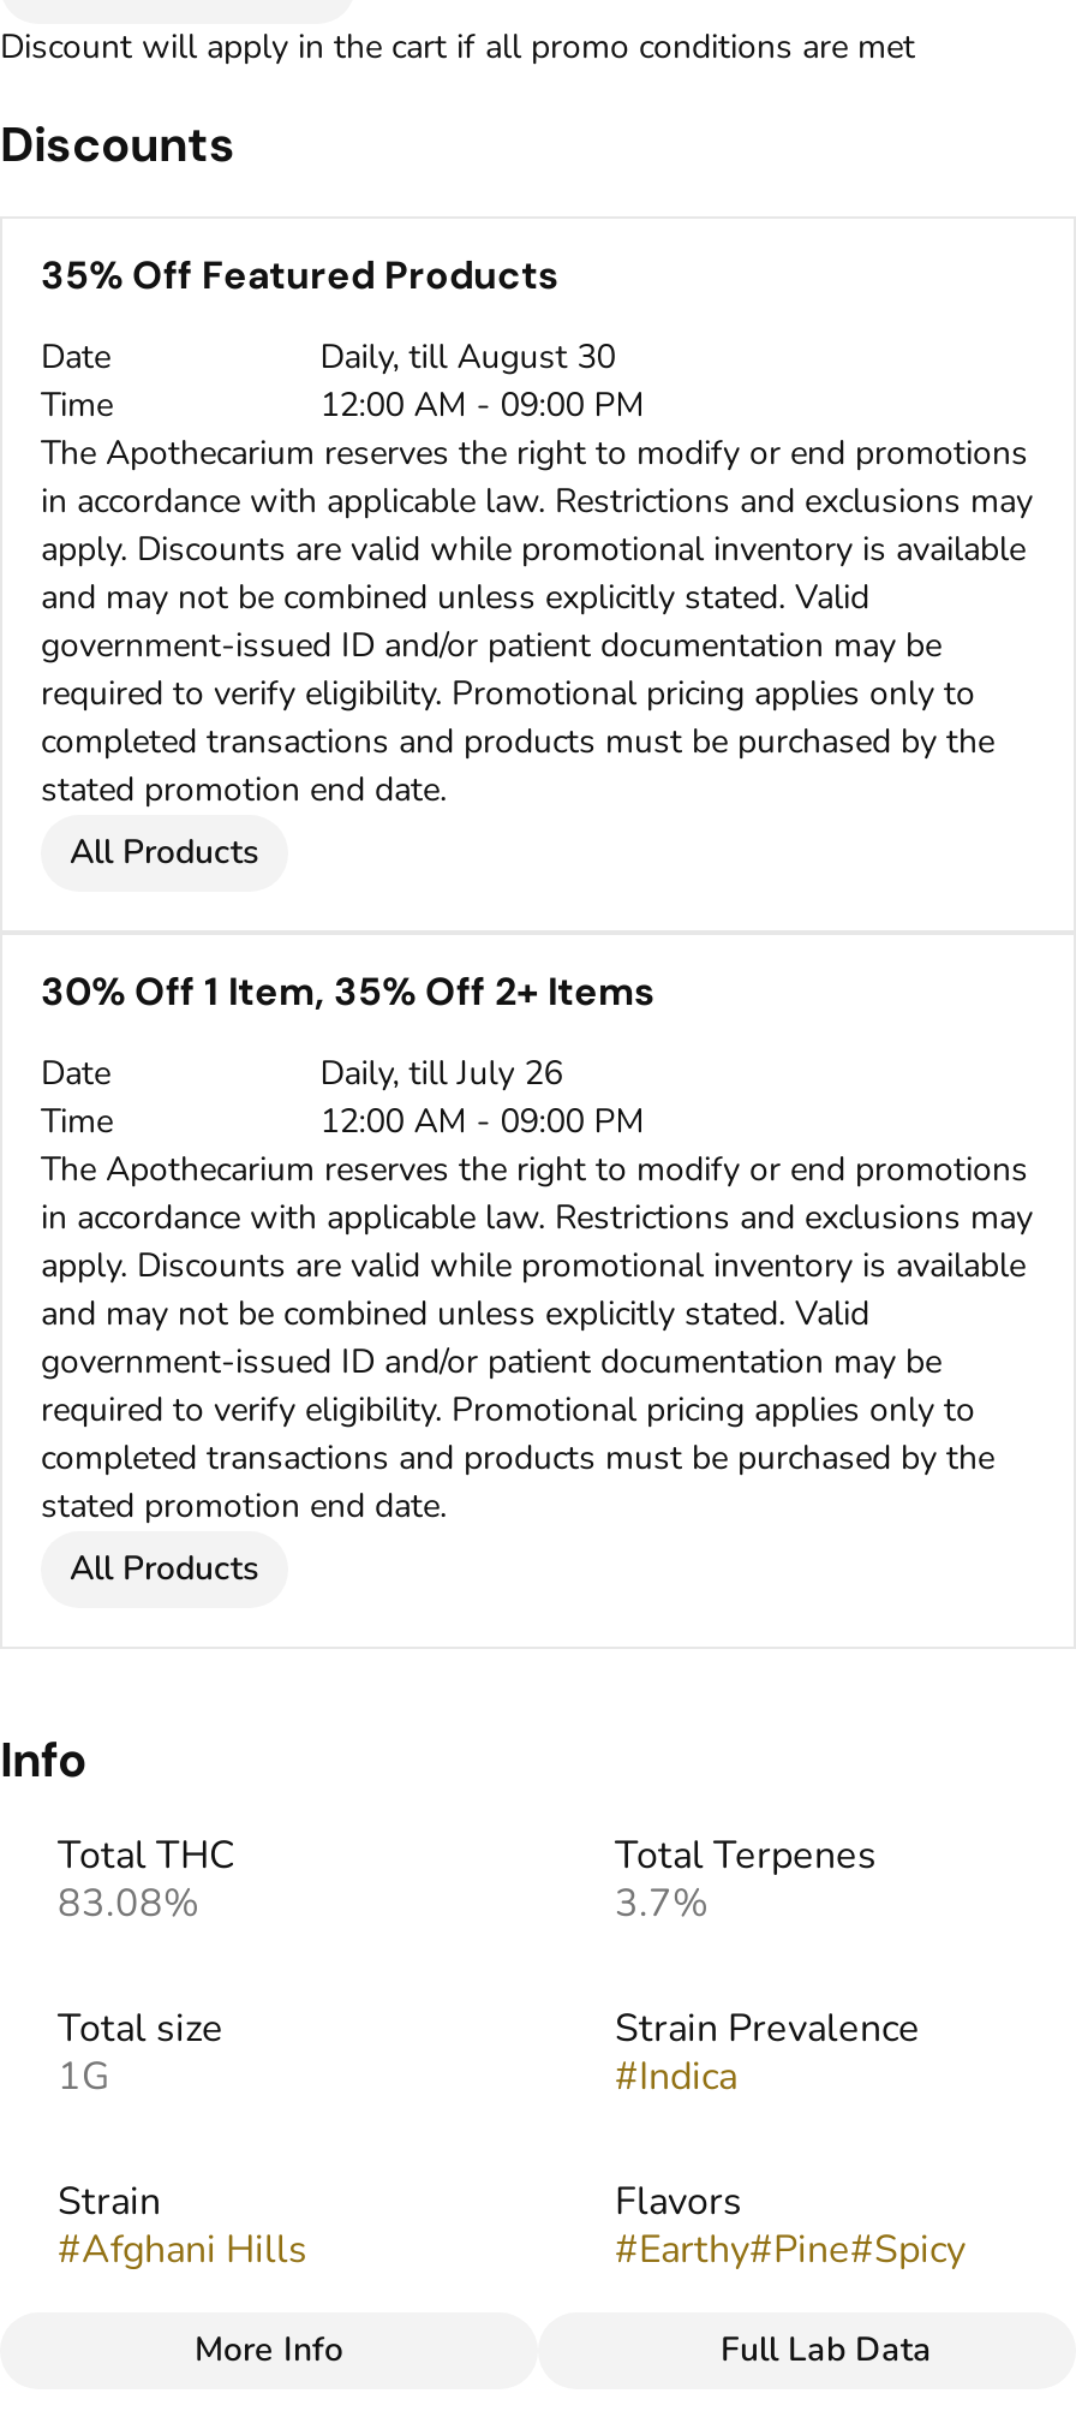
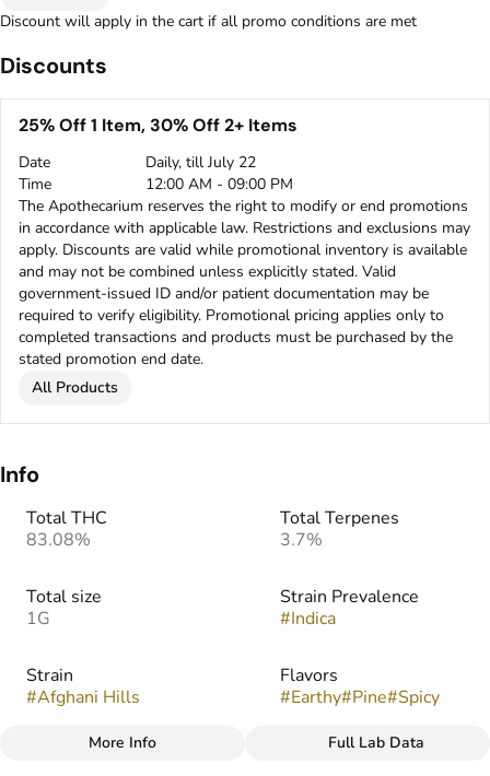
- 35% Off Featured Products
+ 25% Off 1 Item, 30% Off 2+ Items

- Daily, till August 30
- Time
- 12:00 AM - 09:00 PM
- The Apothecarium reserves the right to modify or end promotions
- in accordance with applicable law. Restrictions and exclusions may
- apply. Discounts are valid while promotional inventory is available
- and may not be combined unless explicitly stated. Valid
- government-issued ID and/or patient documentation may be
- required to verify eligibility. Promotional pricing applies only to
- completed transactions and products must be purchased by the
- stated promotion end date.
- All Products
- 30% Off 1 Item, 35% Off 2+ Items
- Date
- Daily, till July 26
+ Daily, till July 22
